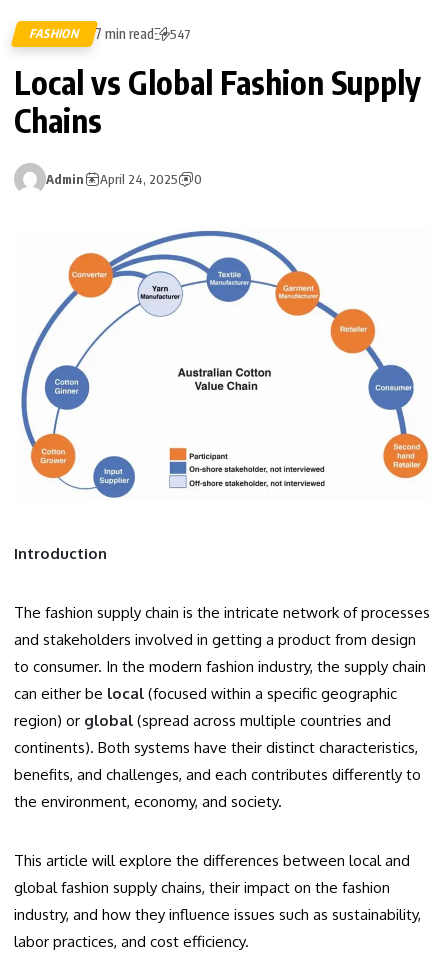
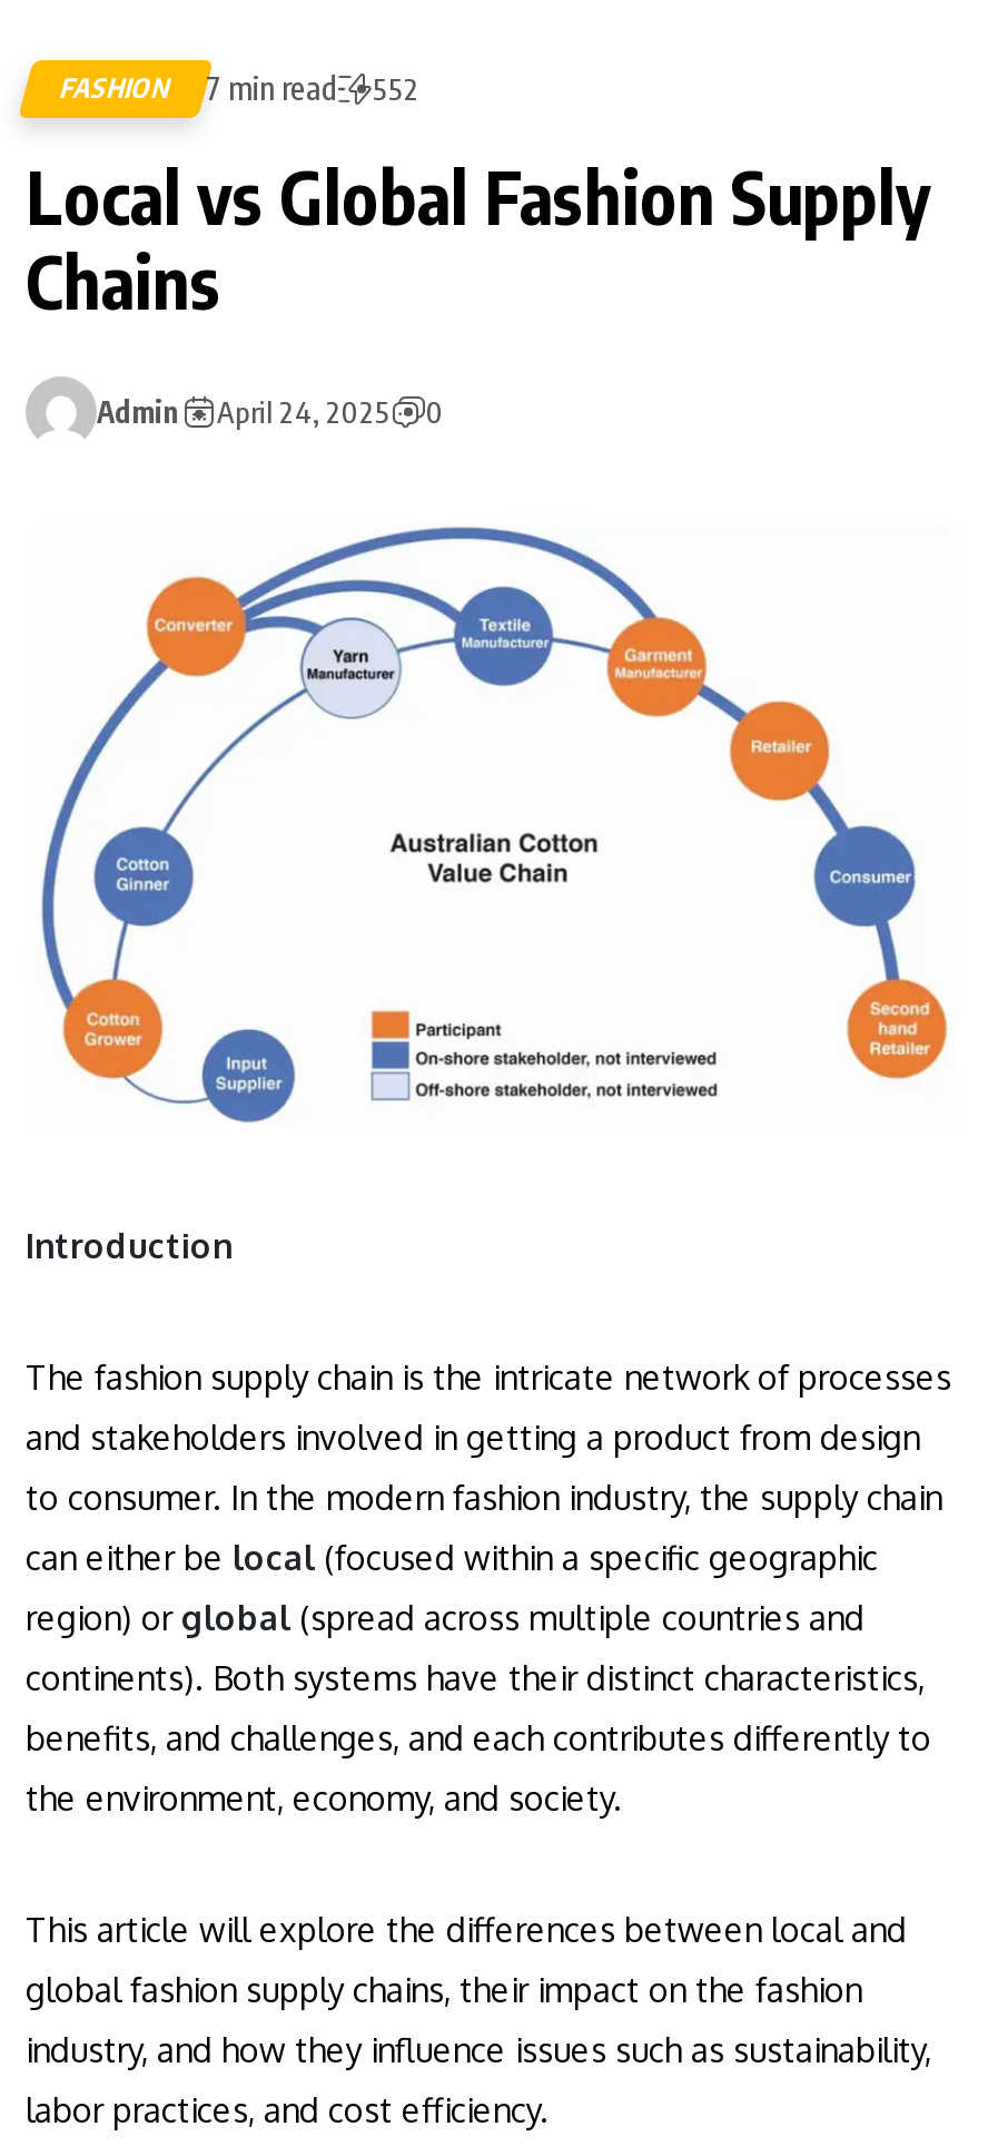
- FASHION 7 min read 547
+ FASHION 7 min read 552
